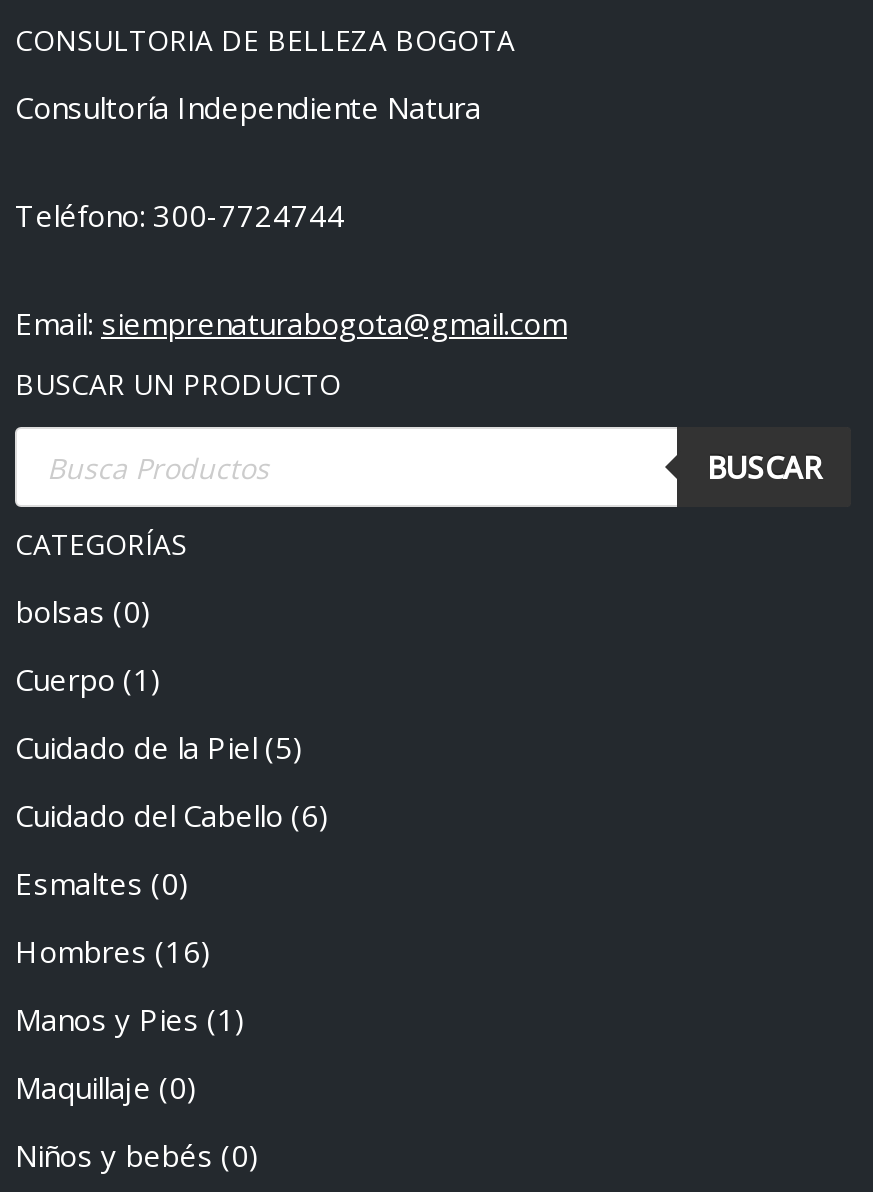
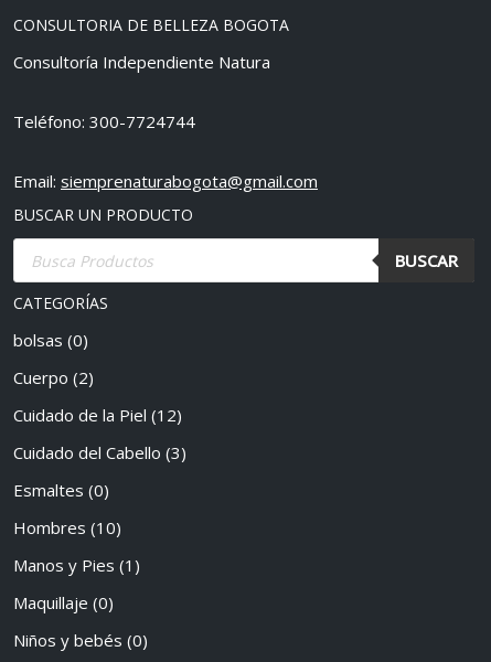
- Cuerpo (1)
+ Cuerpo (2)

- Cuidado de la Piel (5)
+ Cuidado de la Piel (12)

- Cuidado del Cabello (6)
+ Cuidado del Cabello (3)

- Hombres (16)
+ Hombres (10)
